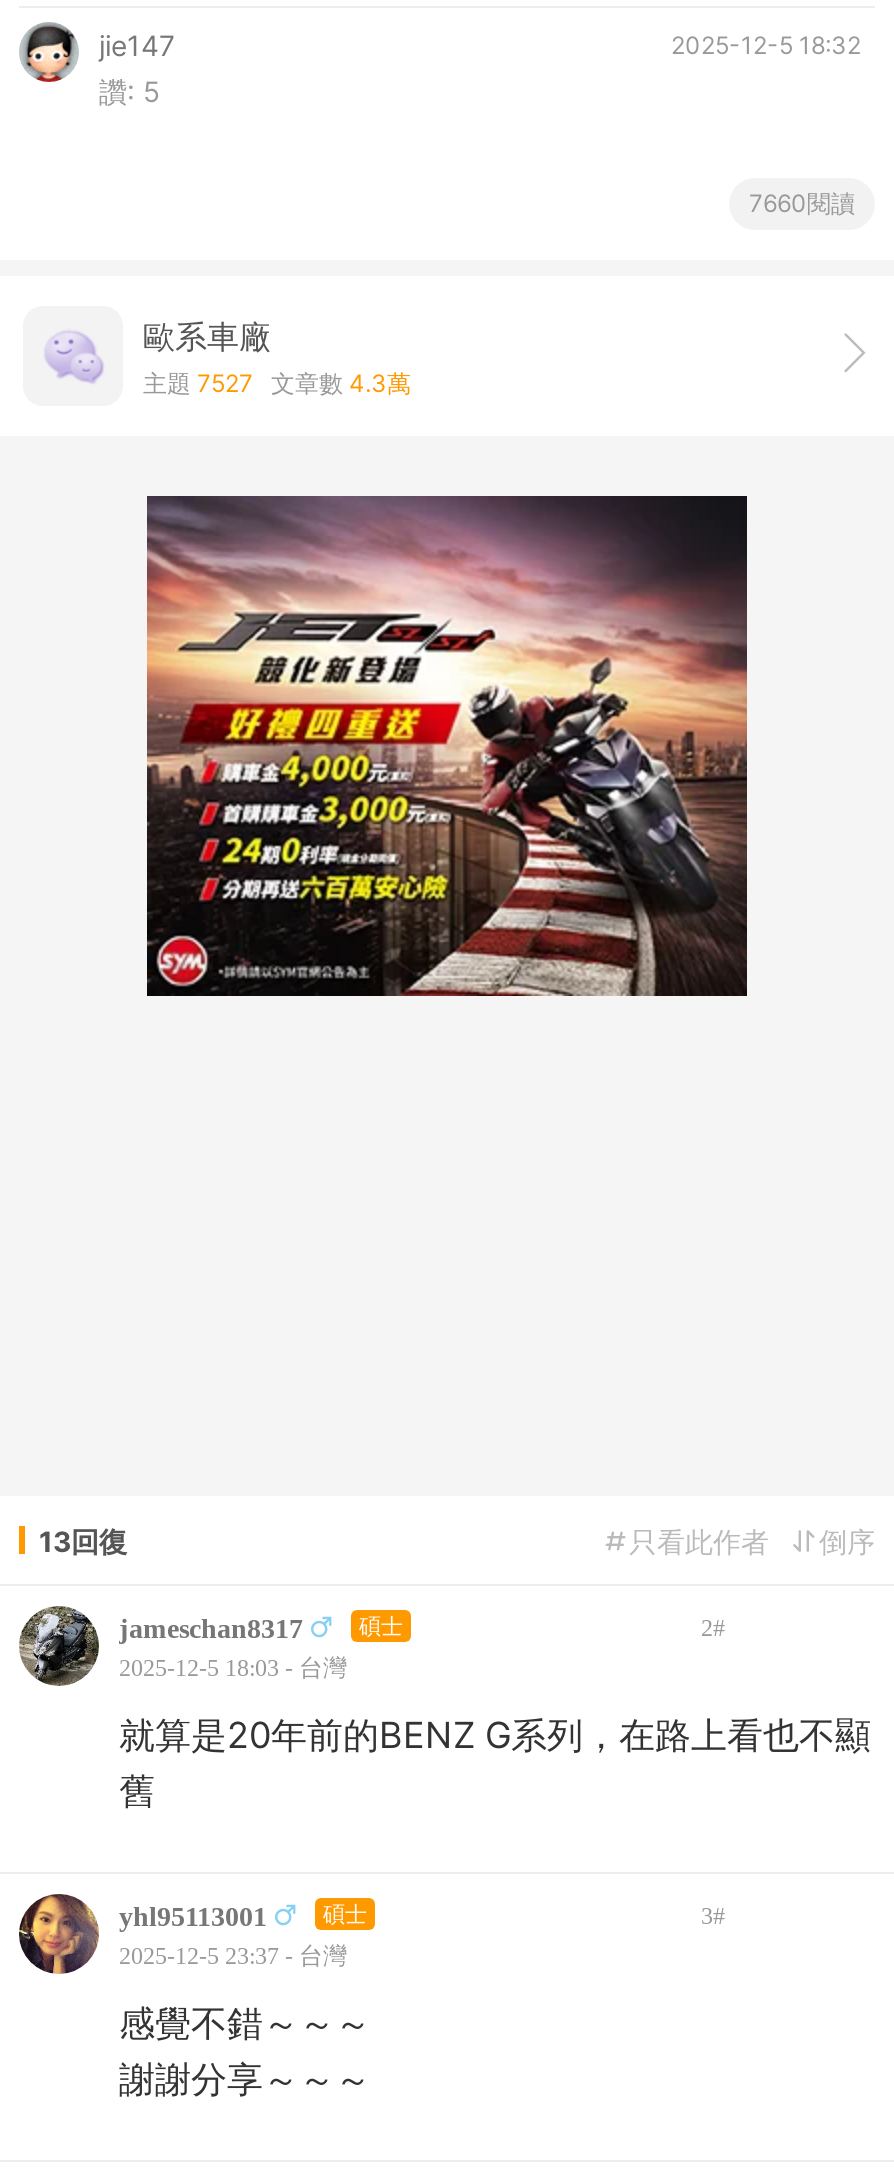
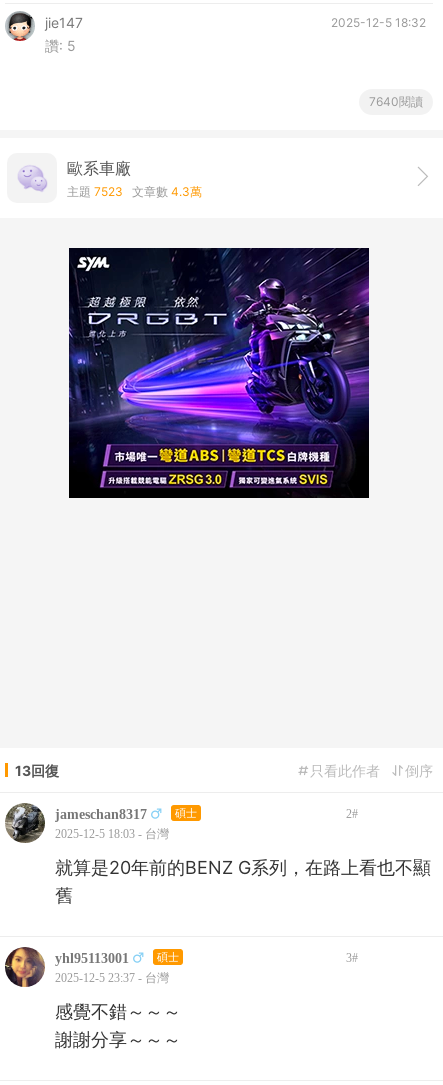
- 7660閱讀
+ 7640閱讀

- 主題7527文章數4.3萬
+ 主題7523文章數4.3萬

- [image]
+ [image]
